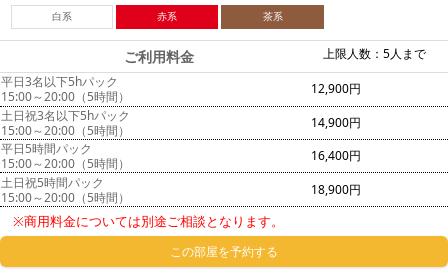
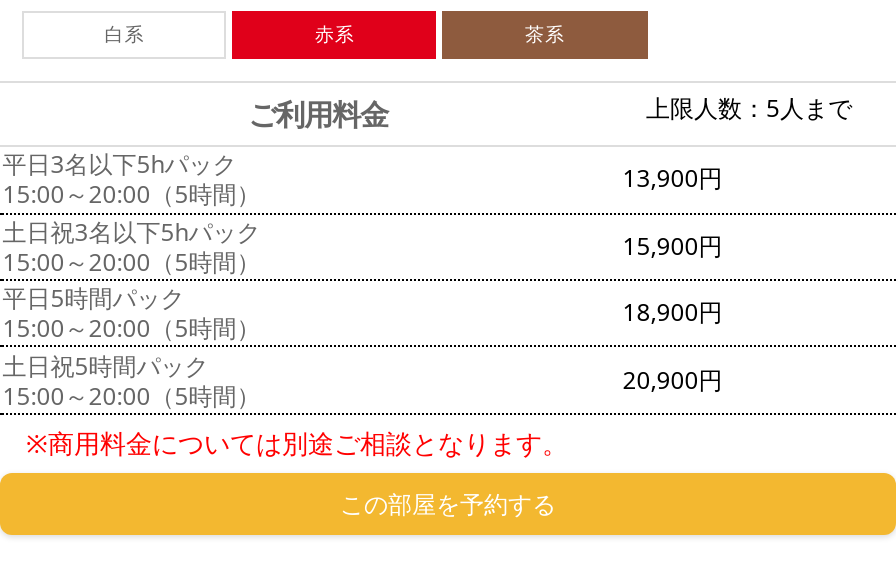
- 12,900円
+ 13,900円

- 14,900円
+ 15,900円

- 16,400円
+ 18,900円

- 18,900円
+ 20,900円
